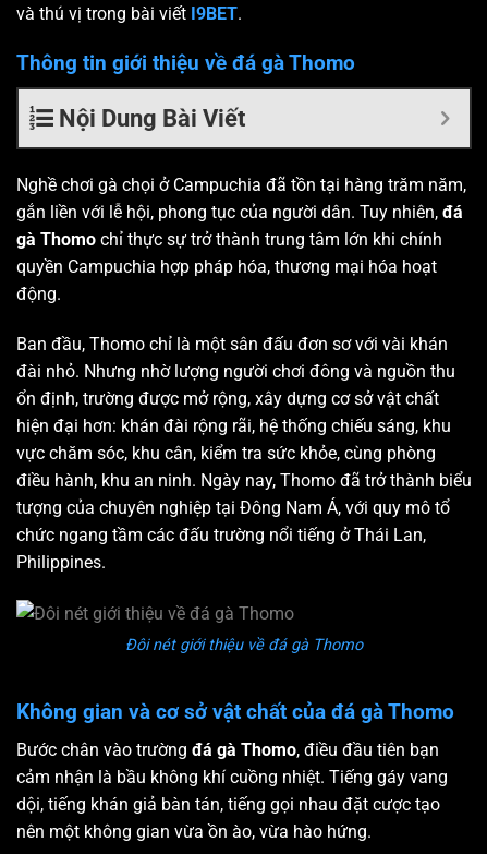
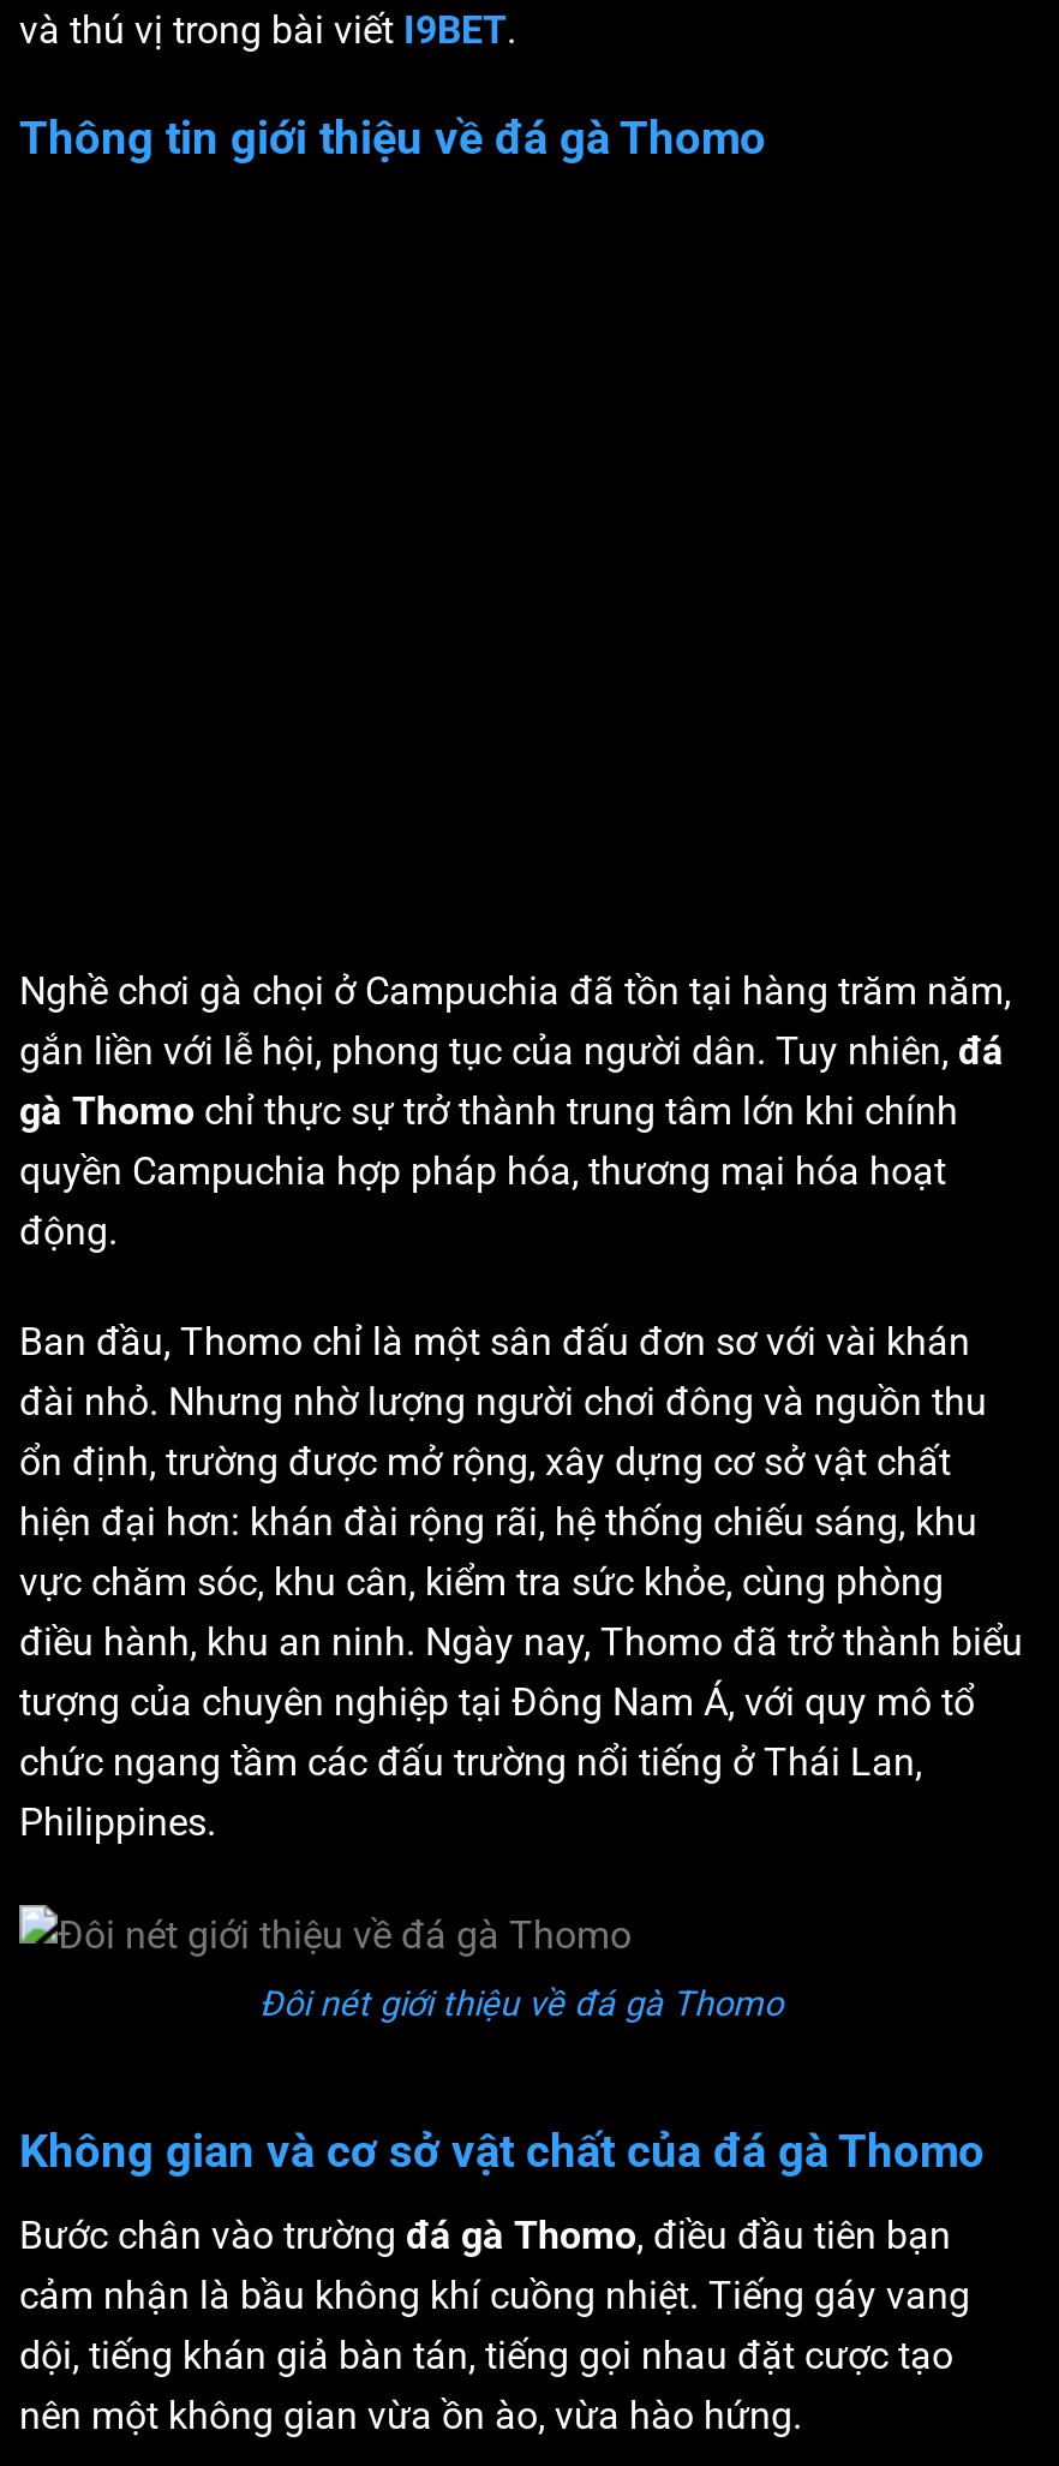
- Nội Dung Bài Viết
